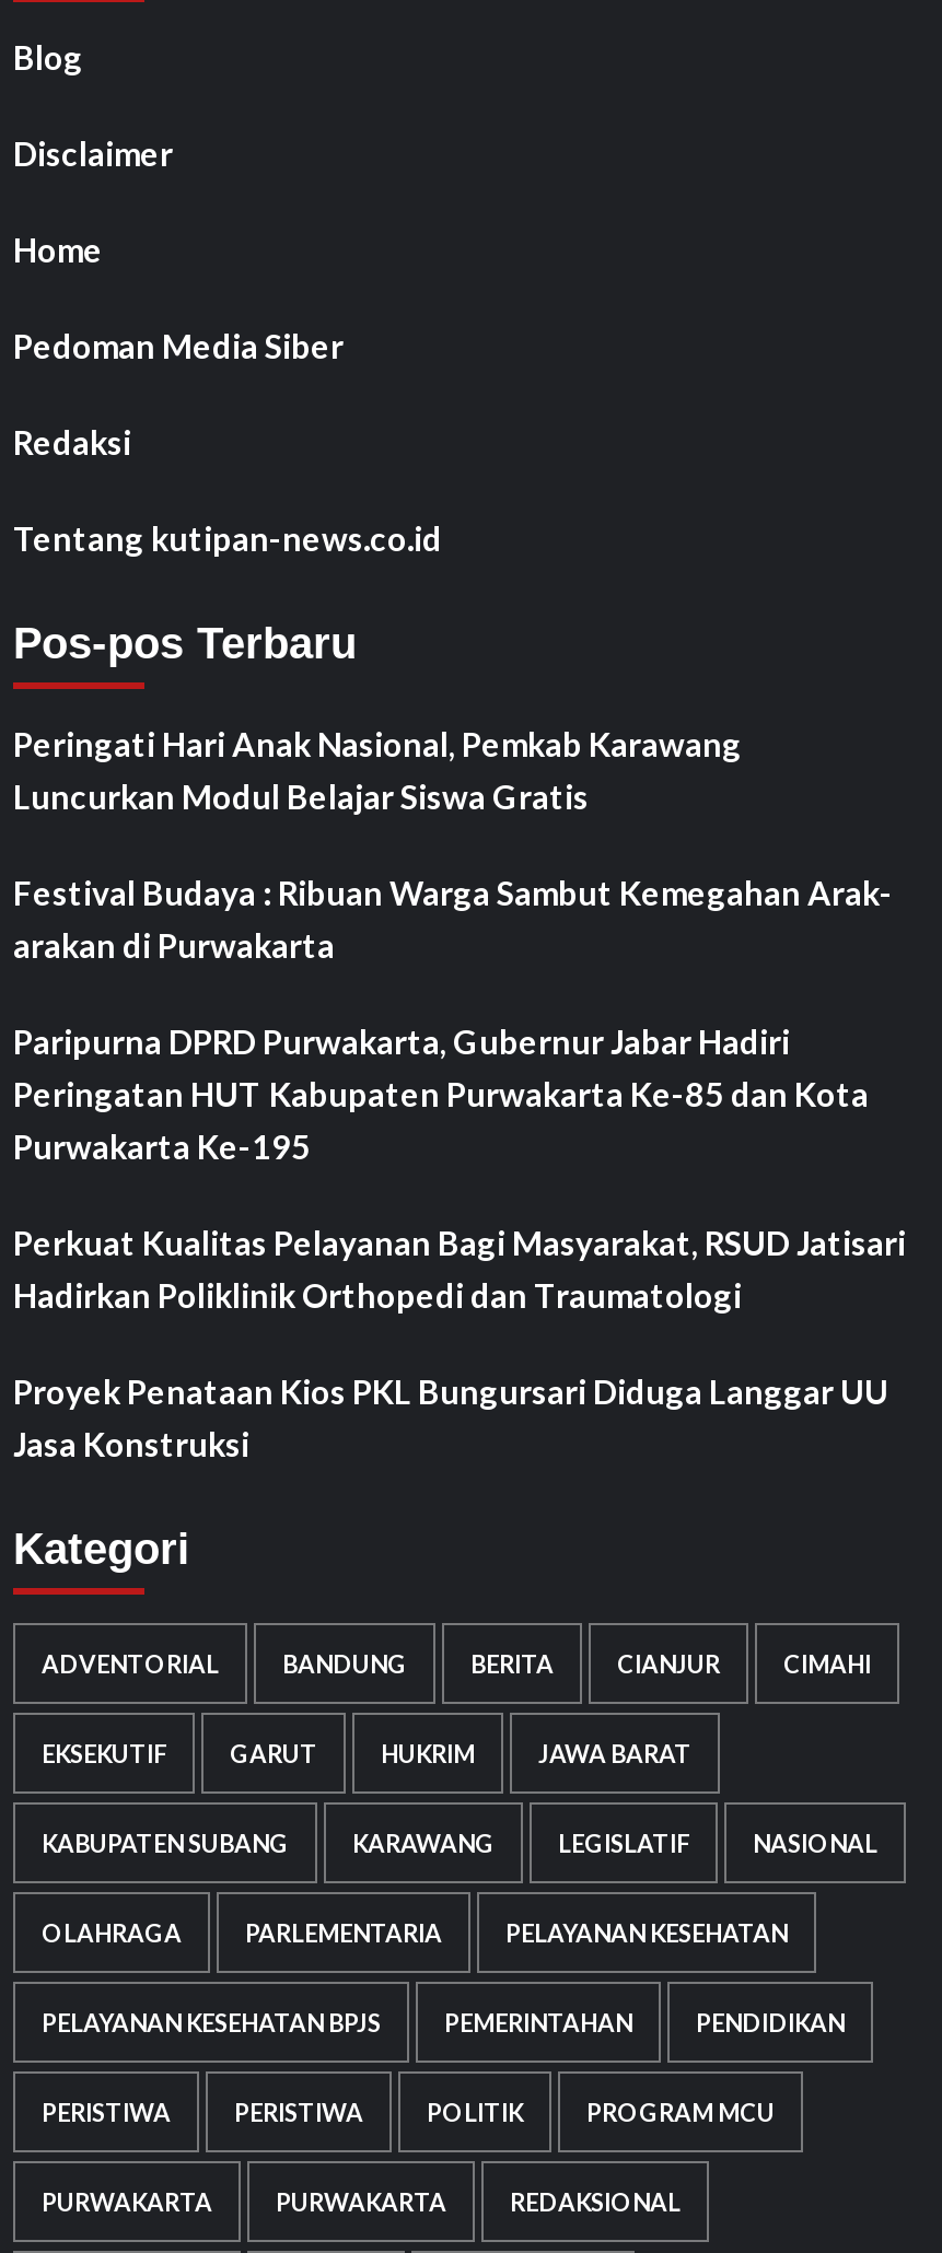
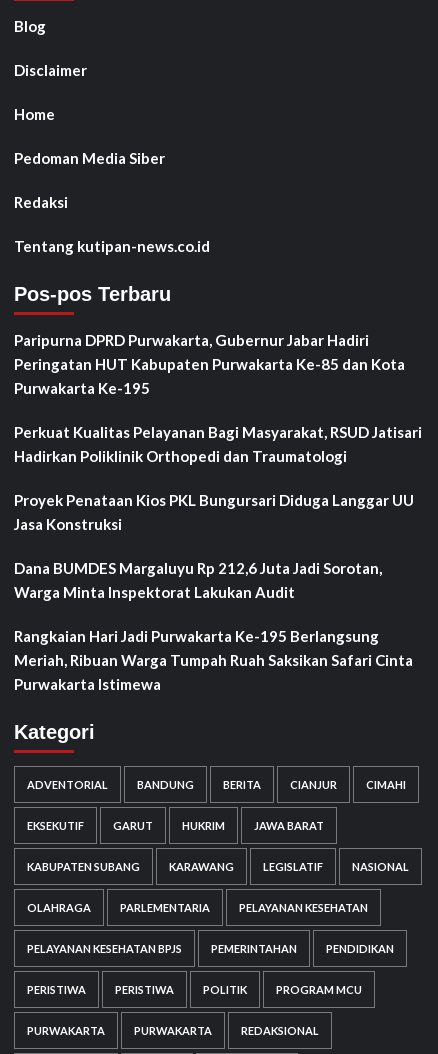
- Peringati Hari Anak Nasional, Pemkab Karawang
- Luncurkan Modul Belajar Siswa Gratis
- Festival Budaya : Ribuan Warga Sambut Kemegahan Arak-
- arakan di Purwakarta

moved up: Paripurna DPRD Purwakarta, Gubernur Jabar Hadiri | Peringatan HUT Kabupaten Purwakarta Ke-85 dan Kota | Purwakarta Ke-195 | Perkuat Kualitas Pelayanan Bagi Masyarakat, RSUD Jatisari | Hadirkan Poliklinik Orthopedi dan Traumatologi | Proyek Penataan Kios PKL Bungursari Diduga Langgar UU | Jasa Konstruksi

+ Dana BUMDES Margaluyu Rp 212,6 Juta Jadi Sorotan,
+ Warga Minta Inspektorat Lakukan Audit
+ Rangkaian Hari Jadi Purwakarta Ke-195 Berlangsung
+ Meriah, Ribuan Warga Tumpah Ruah Saksikan Safari Cinta
+ Purwakarta Istimewa
